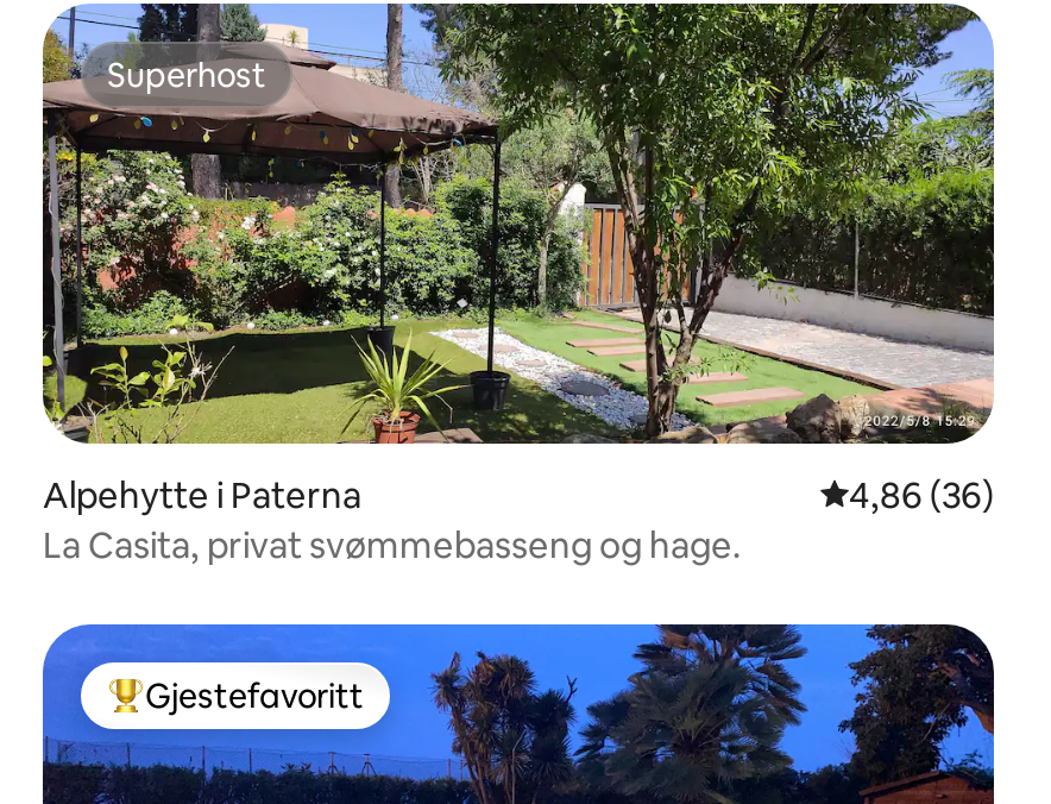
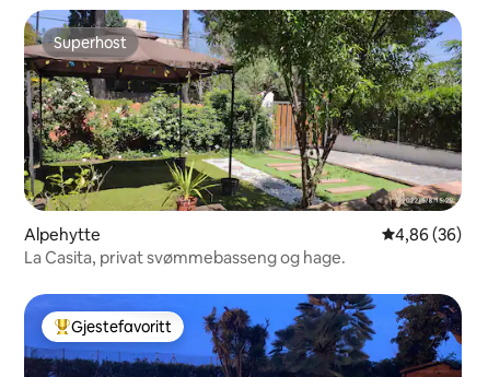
- Alpehytte i Paterna
+ Alpehytte
